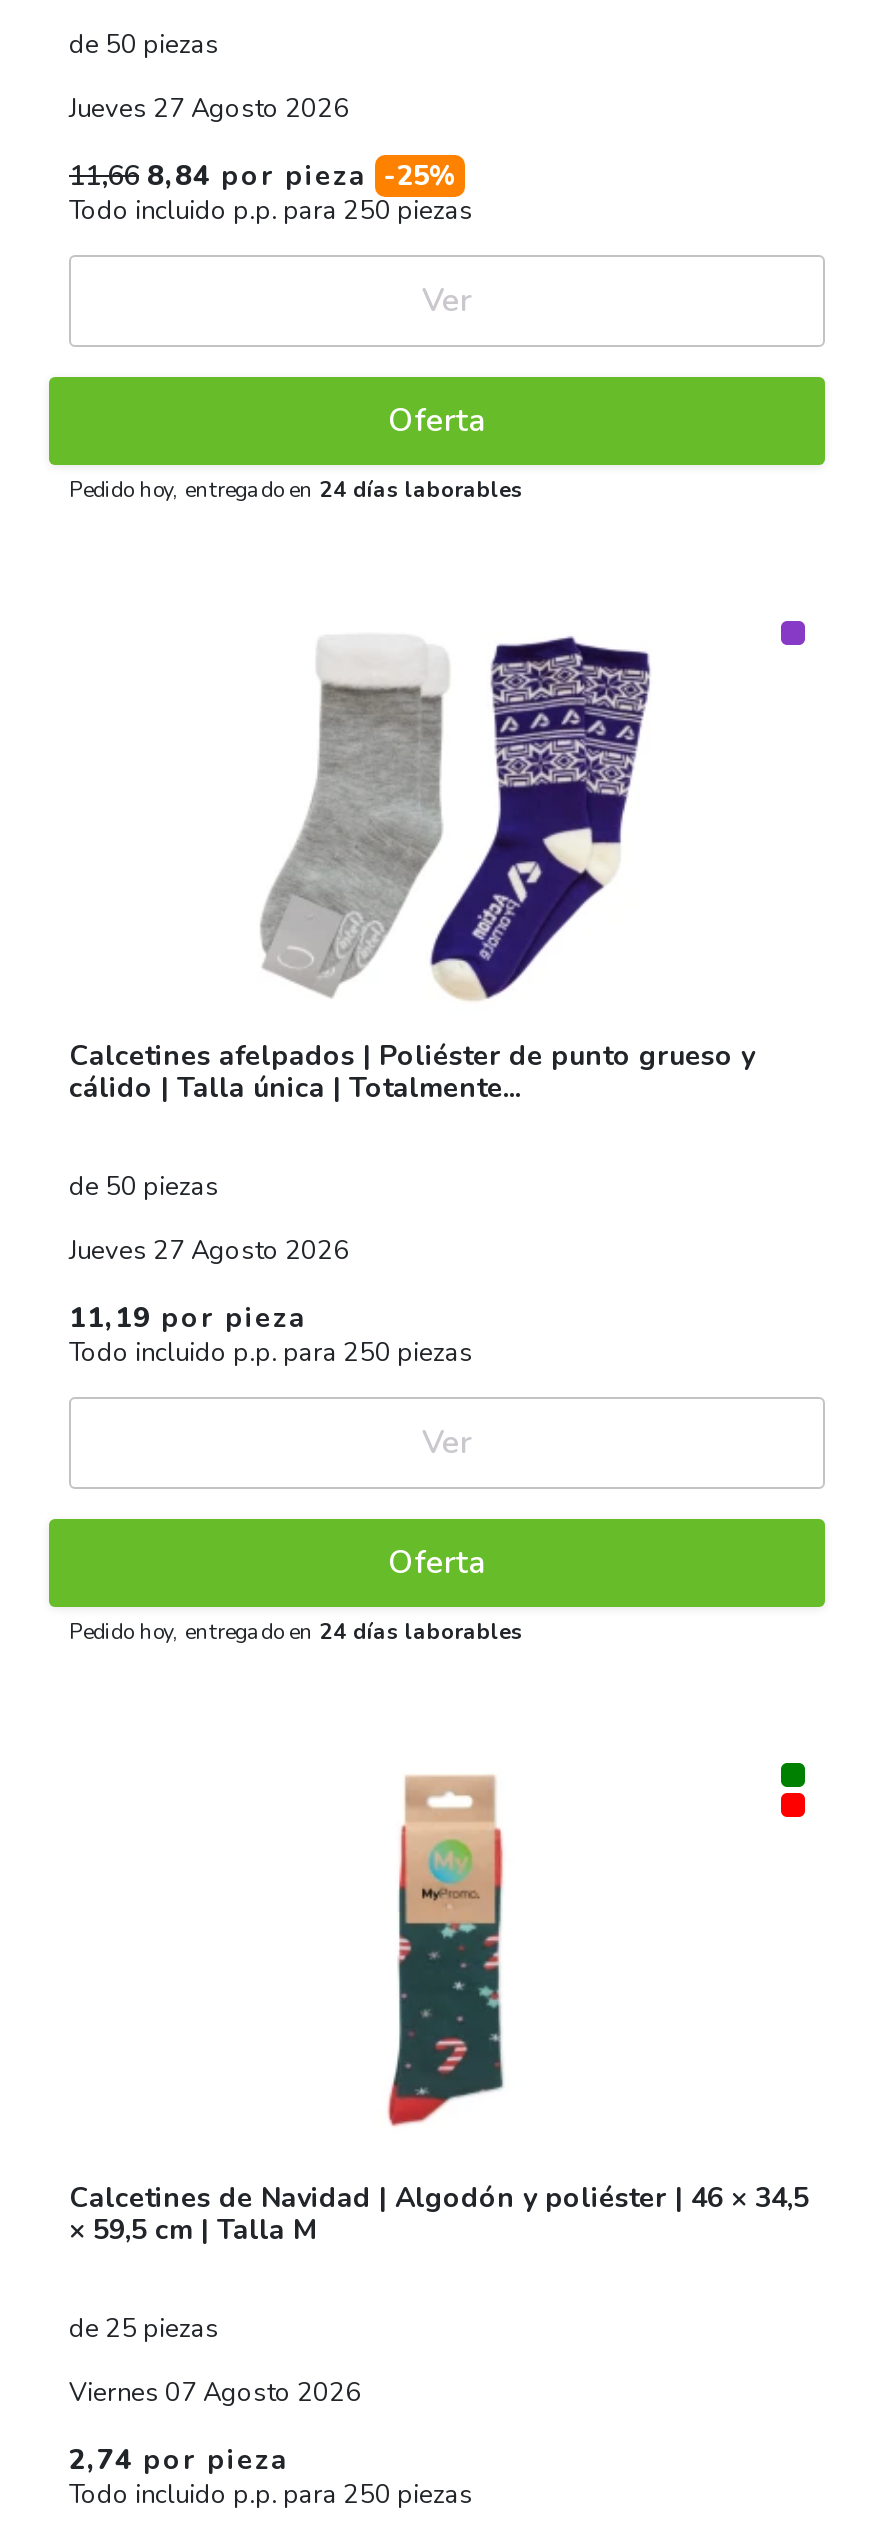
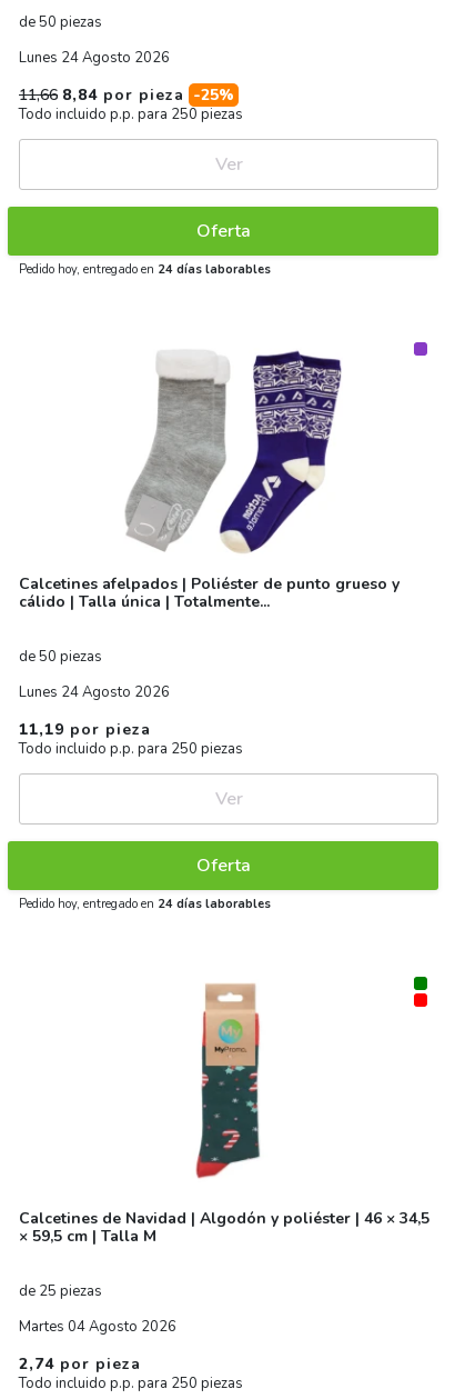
- Jueves 27 Agosto 2026
+ Lunes 24 Agosto 2026

- Jueves 27 Agosto 2026
+ Lunes 24 Agosto 2026

- Viernes 07 Agosto 2026
+ Martes 04 Agosto 2026
